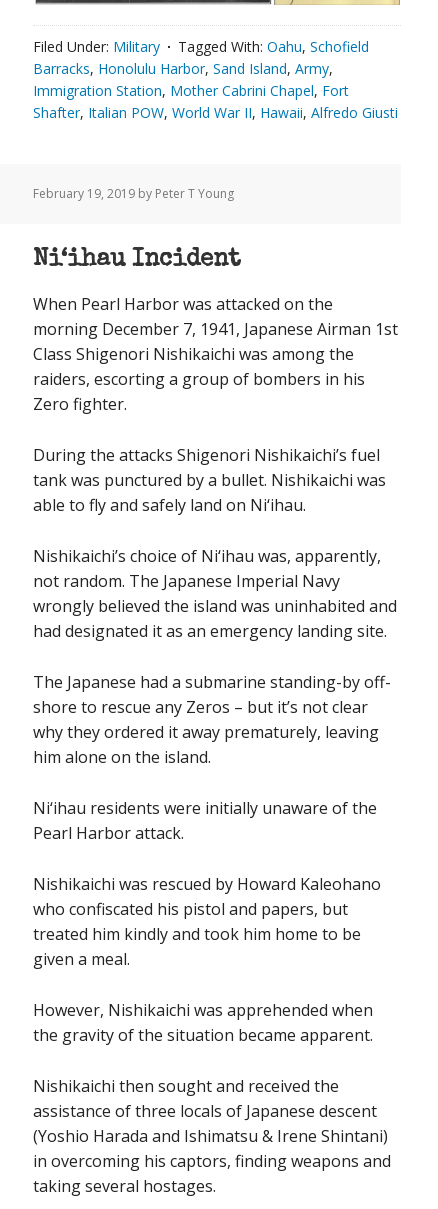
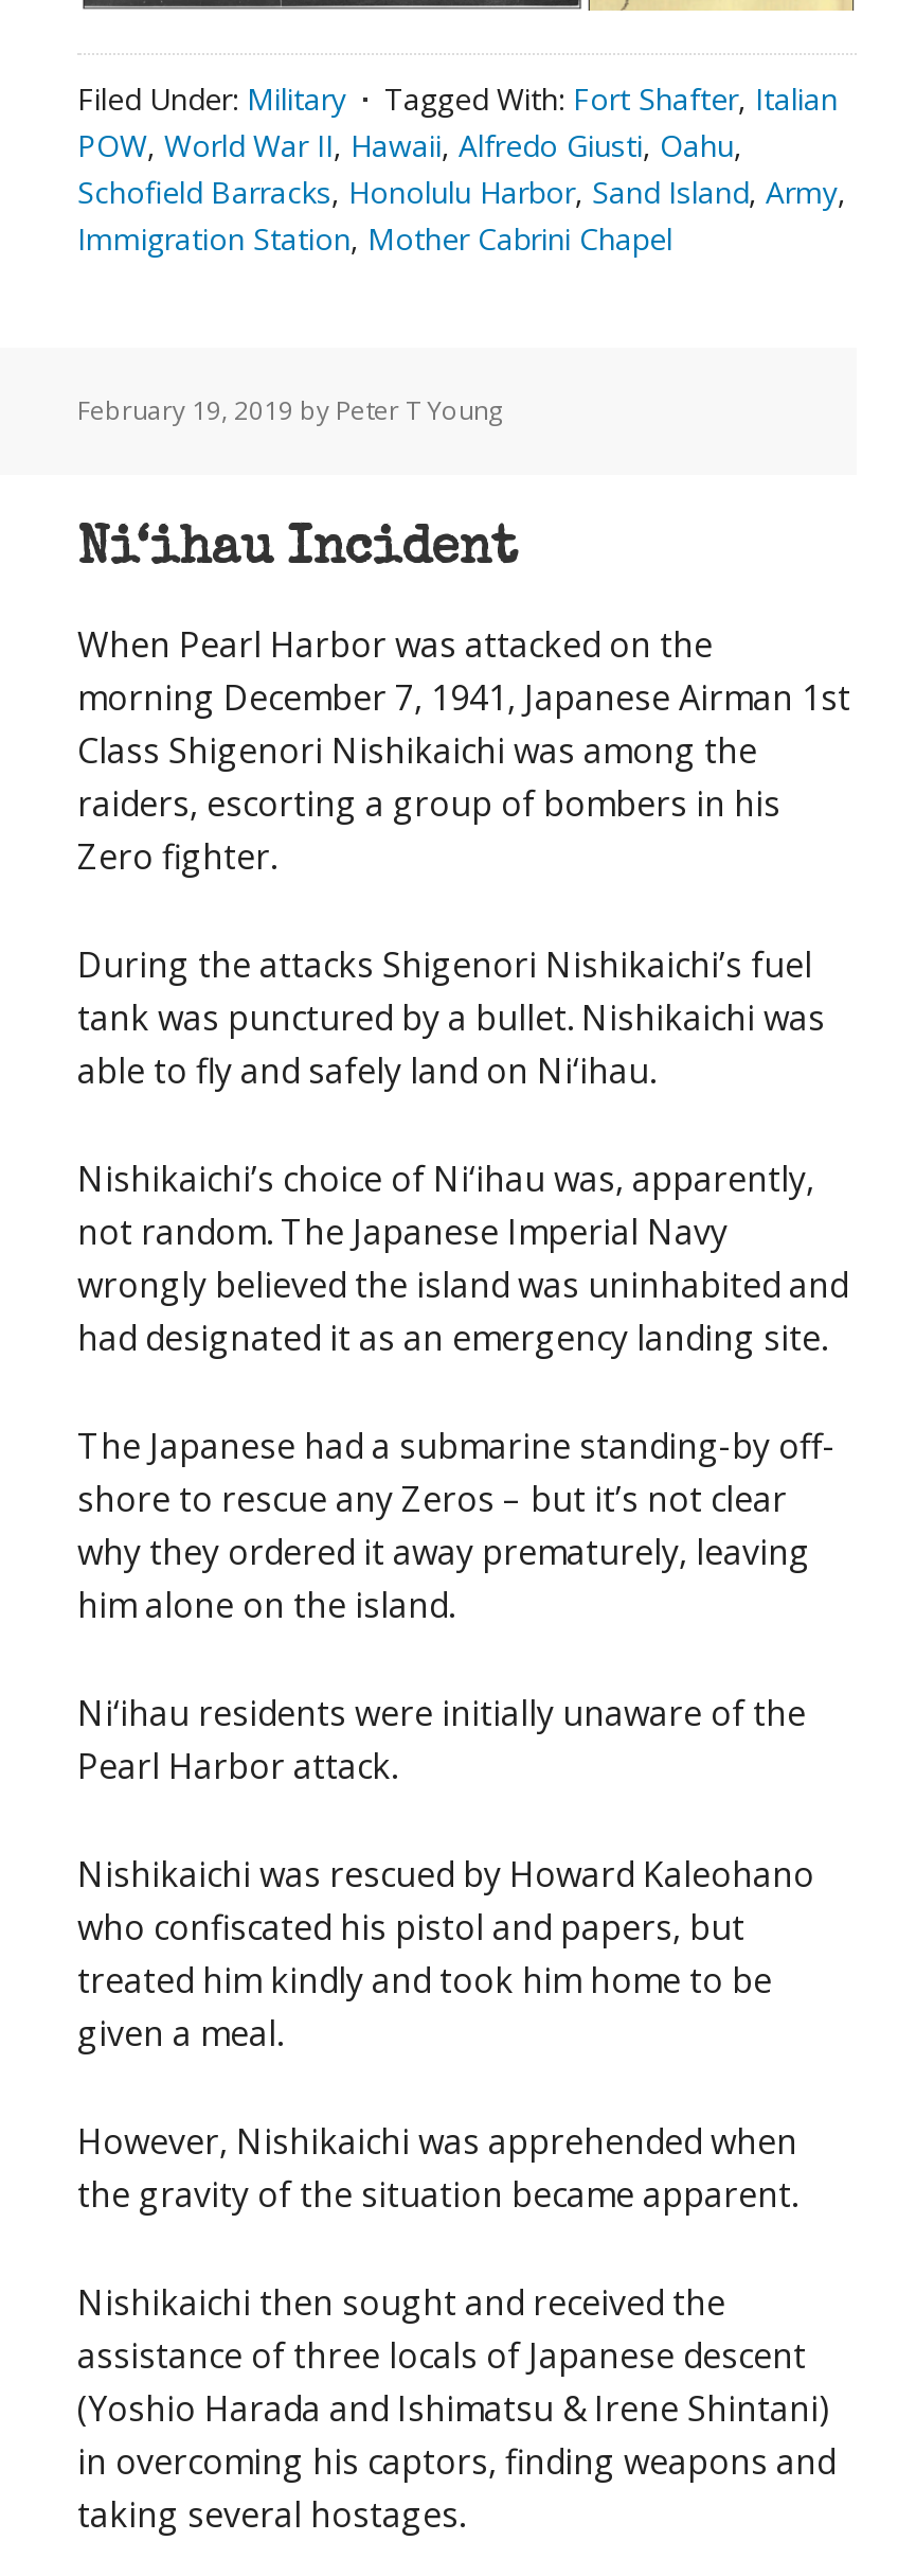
- Tagged With: Oahu, Schofield
- Barracks, Honolulu Harbor, Sand Island, Army,
- Immigration Station, Mother Cabrini Chapel, Fort
- Shafter, Italian POW, World War II, Hawaii, Alfredo Giusti
+ Tagged With: Fort Shafter, Italian
+ POW, World War II, Hawaii, Alfredo Giusti, Oahu,
+ Schofield Barracks, Honolulu Harbor, Sand Island, Army,
+ Immigration Station, Mother Cabrini Chapel
